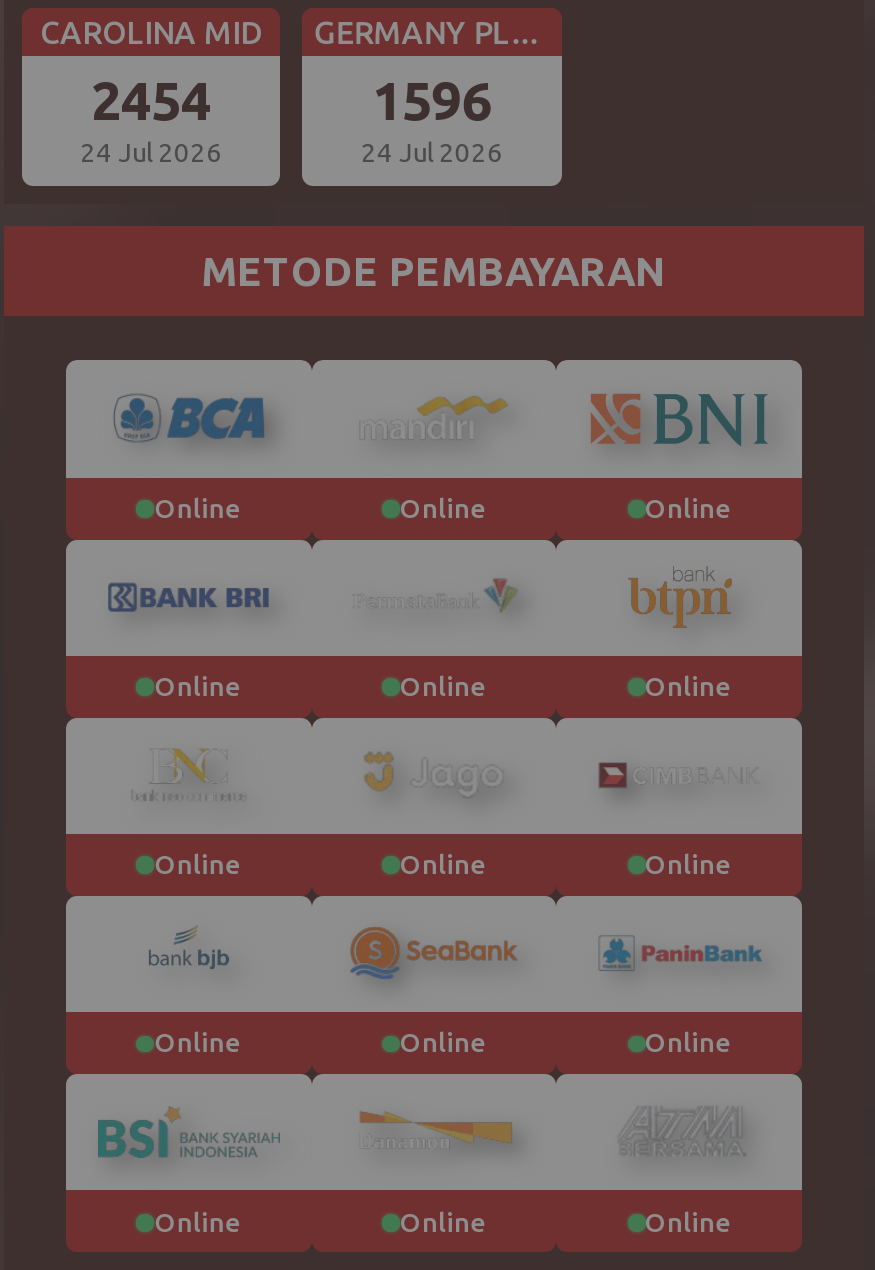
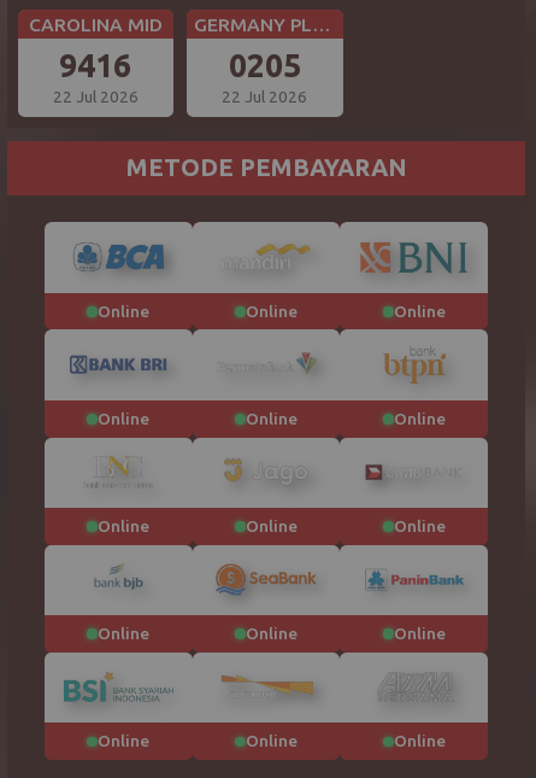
- 2454
+ 9416

- 1596
+ 0205

- 24 Jul 2026
+ 22 Jul 2026

- 24 Jul 2026
+ 22 Jul 2026
